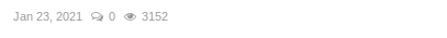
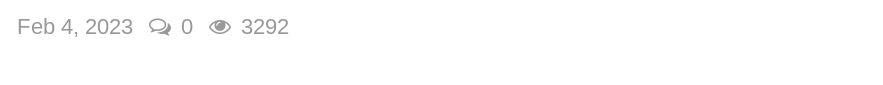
- Jan 23, 2021
+ Feb 4, 2023

- 3152
+ 3292
